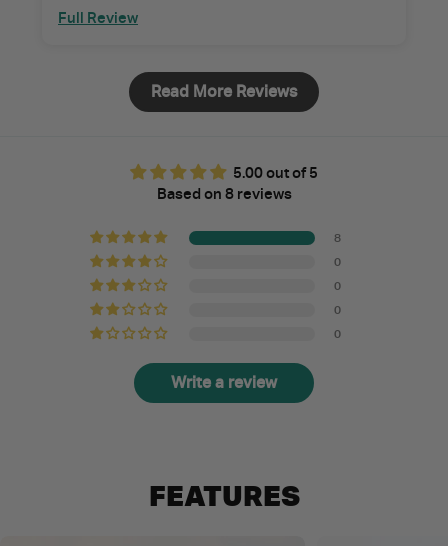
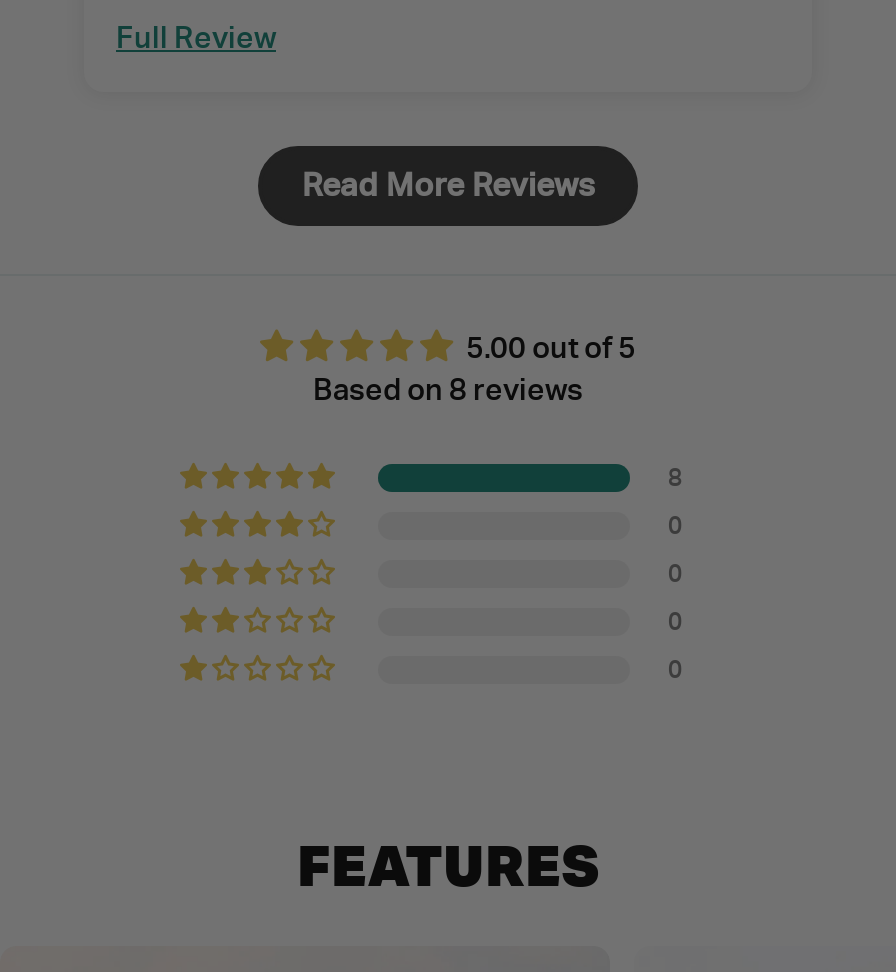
- Write a review
